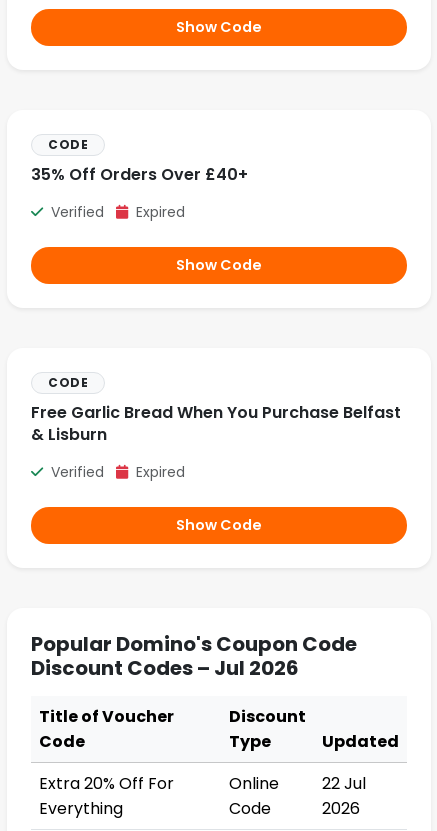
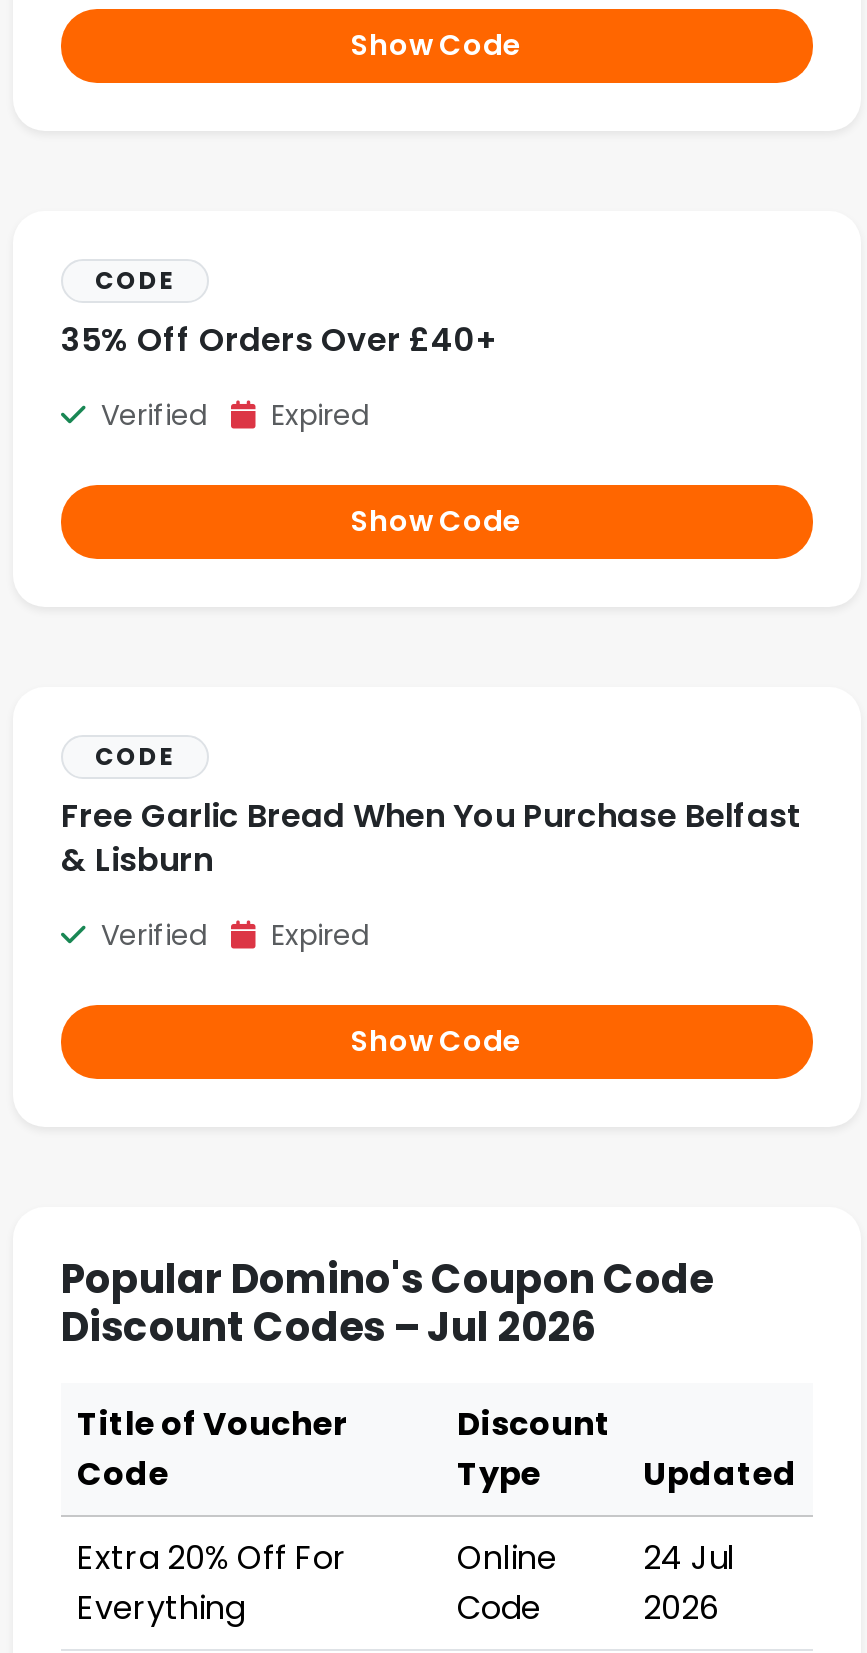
- Online 22 Jul
+ Online 24 Jul
